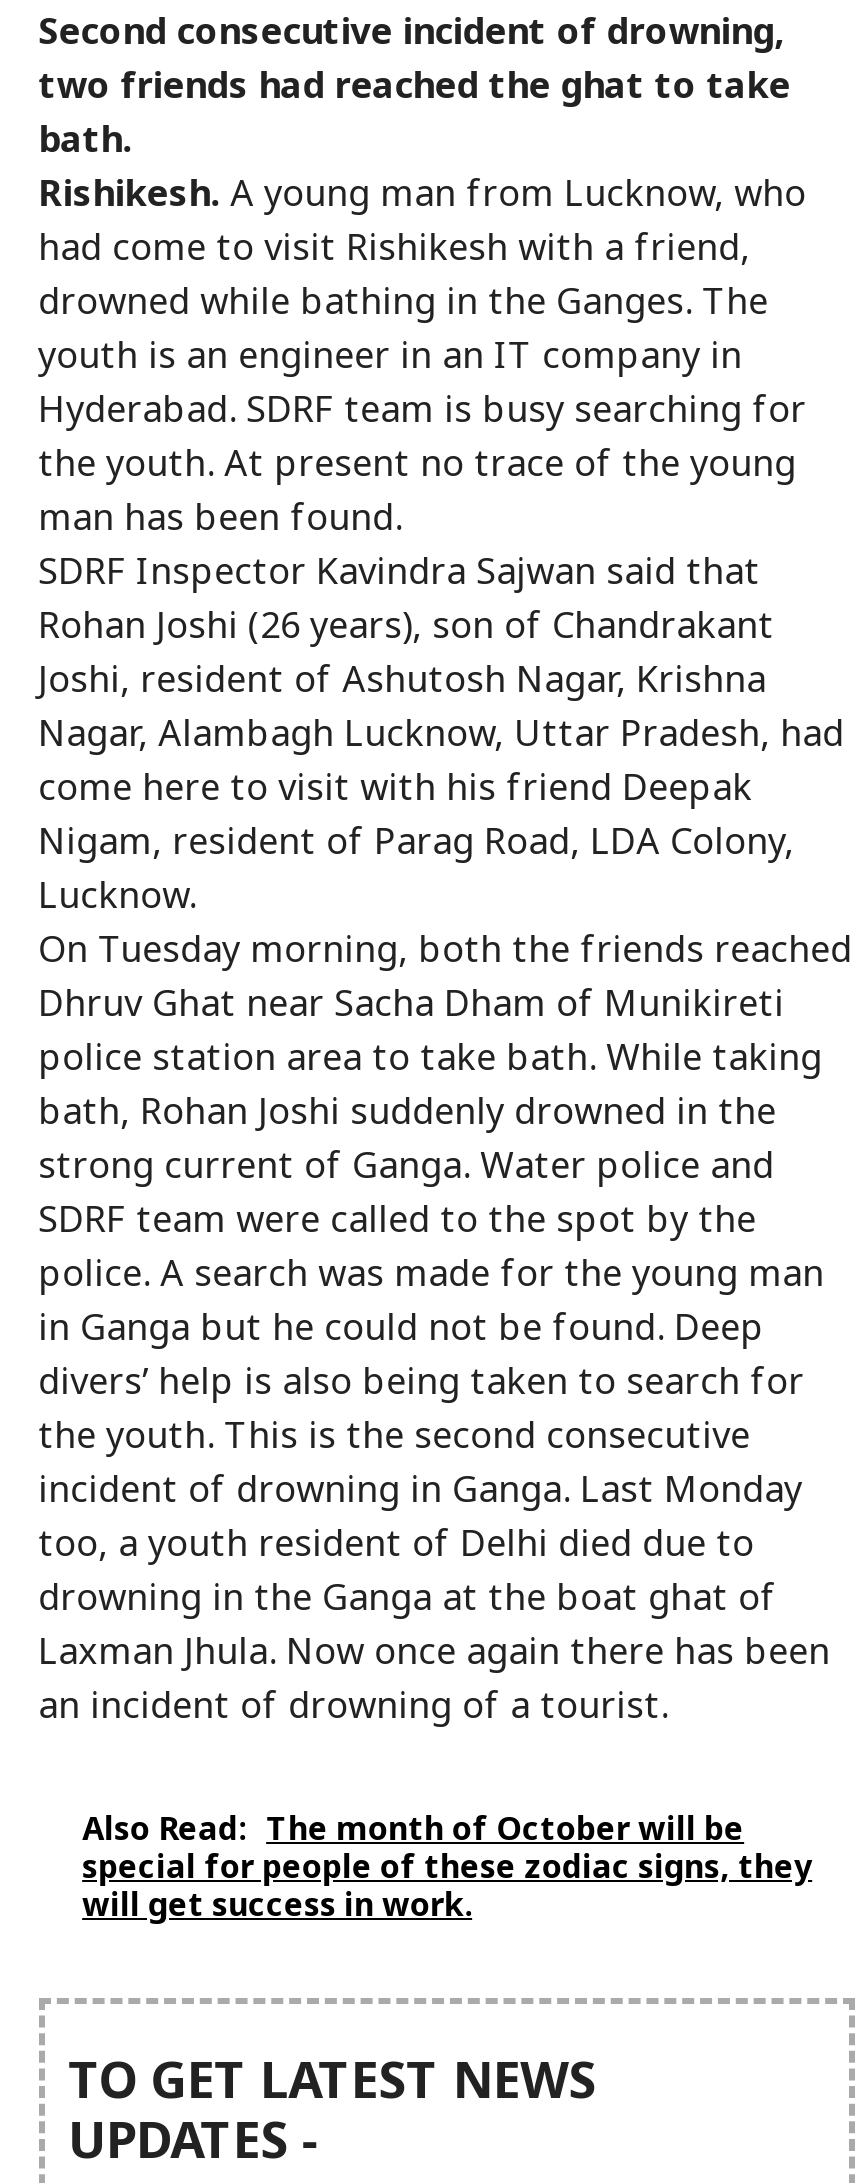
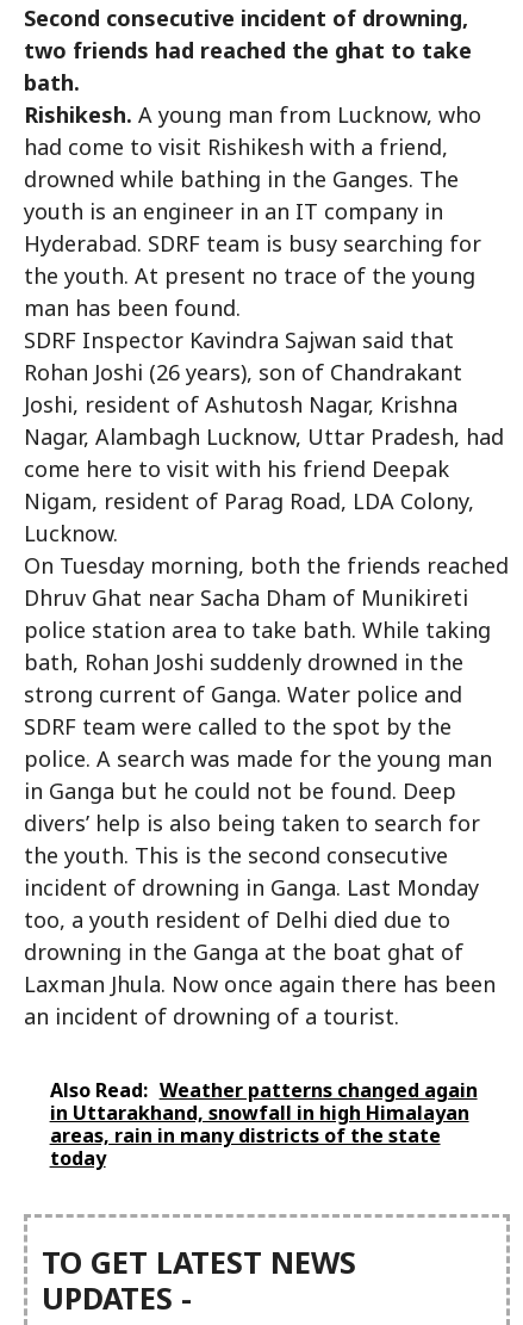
- Also Read: The month of October will be
- special for people of these zodiac signs, they
- will get success in work.
+ Also Read: Weather patterns changed again
+ in Uttarakhand, snowfall in high Himalayan
+ areas, rain in many districts of the state
+ today
